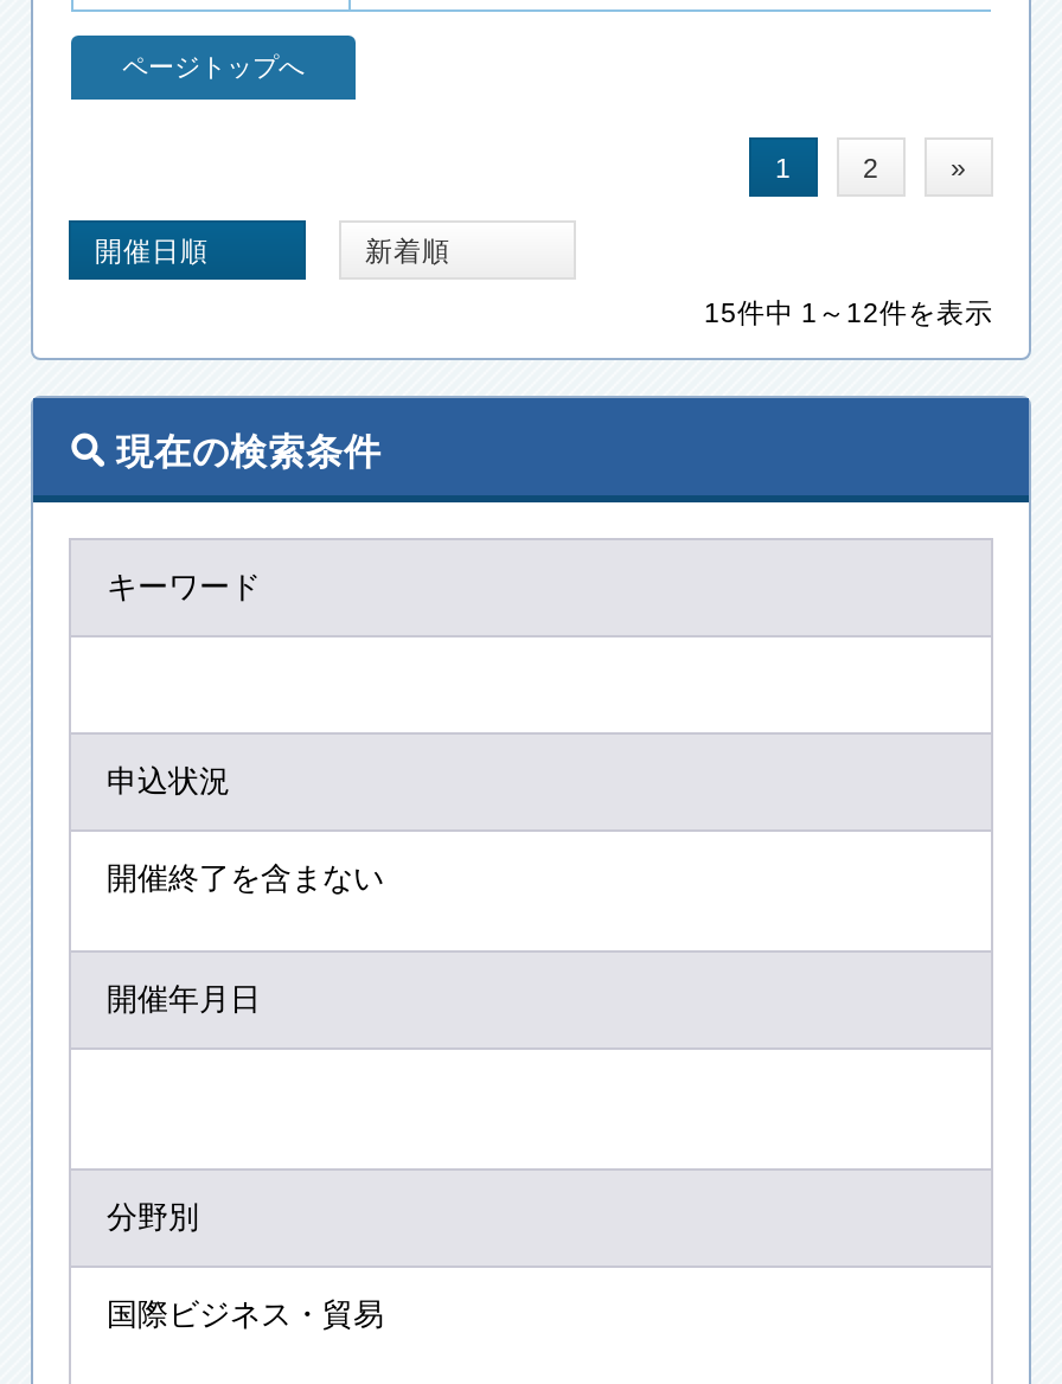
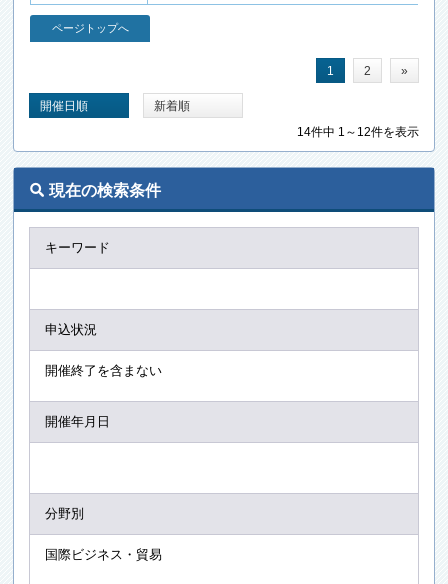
- 15件中 1～12件を表示
+ 14件中 1～12件を表示
